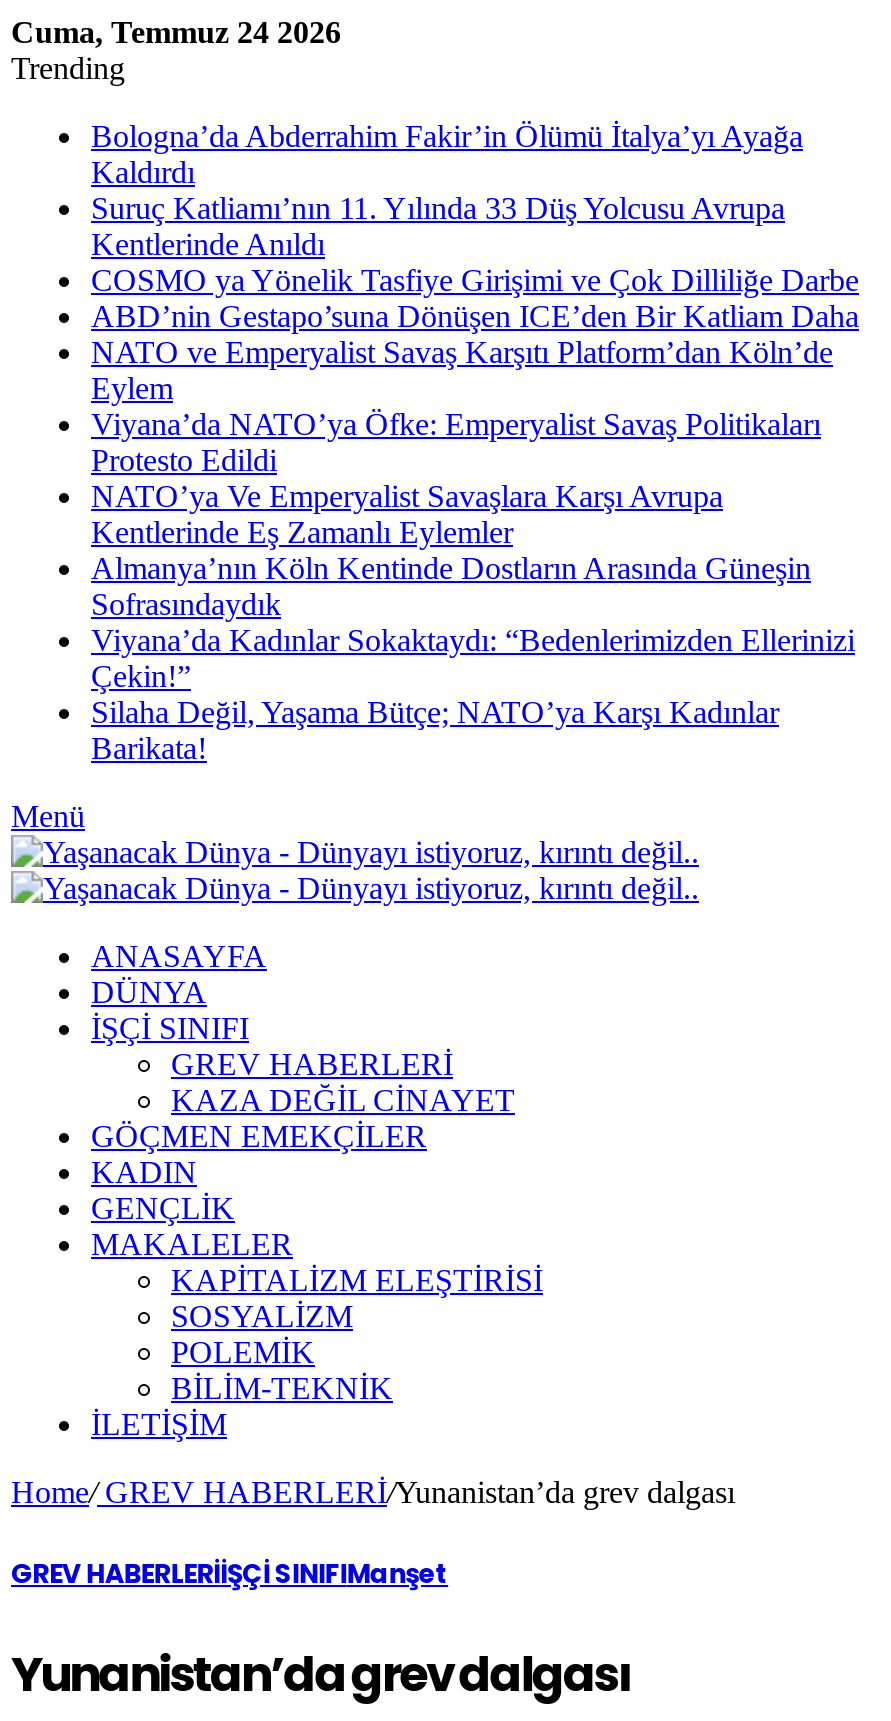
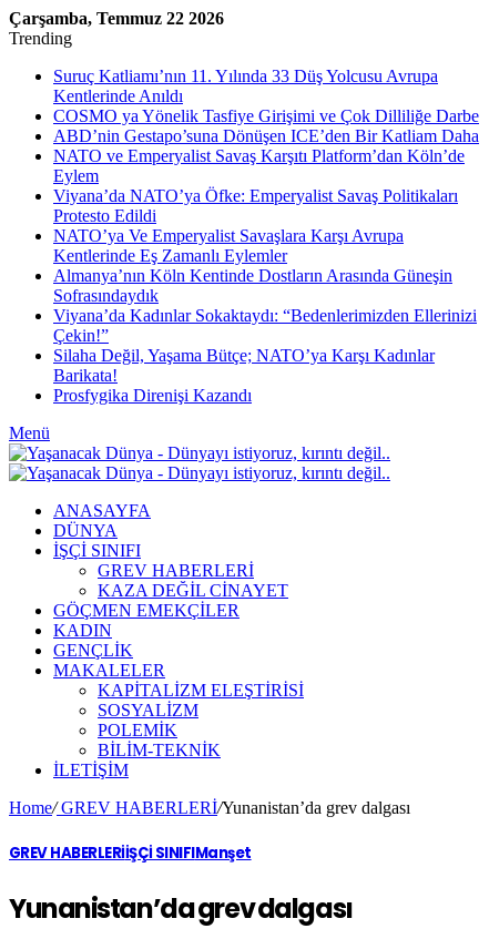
- Cuma, Temmuz 24 2026
+ Çarşamba, Temmuz 22 2026

- Bologna’da Abderrahim Fakir’in Ölümü İtalya’yı Ayağa
- Kaldırdı

moved up: Suruç Katliamı’nın 11. Yılında 33 Düş Yolcusu Avrupa | Kentlerinde Anıldı | COSMO ya Yönelik Tasfiye Girişimi ve Çok Dilliliğe Darbe | ... | Silaha Değil, Yaşama Bütçe; NATO’ya Karşı Kadınlar | Barikata!

+ Prosfygika Direnişi Kazandı
